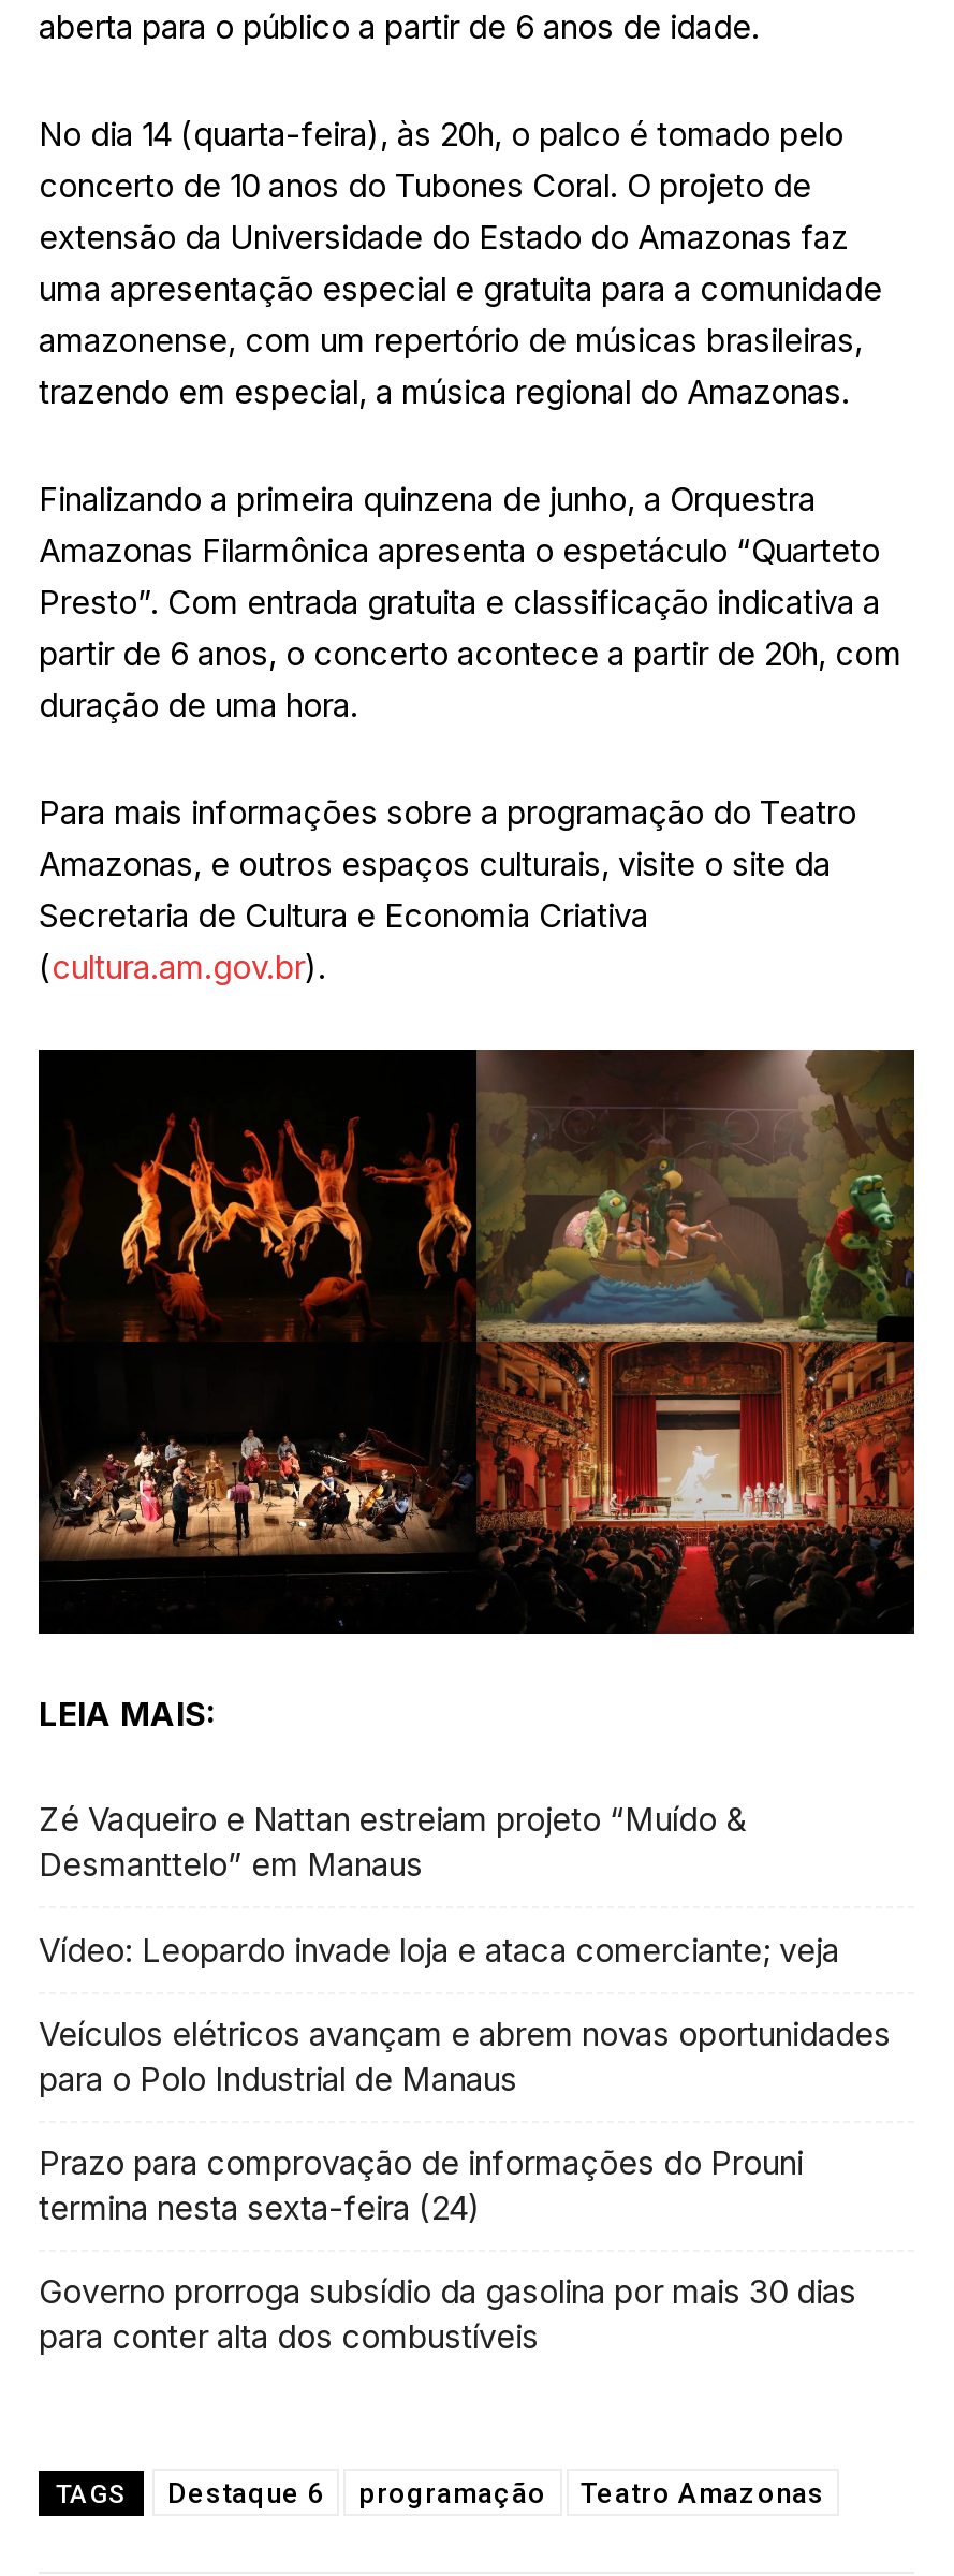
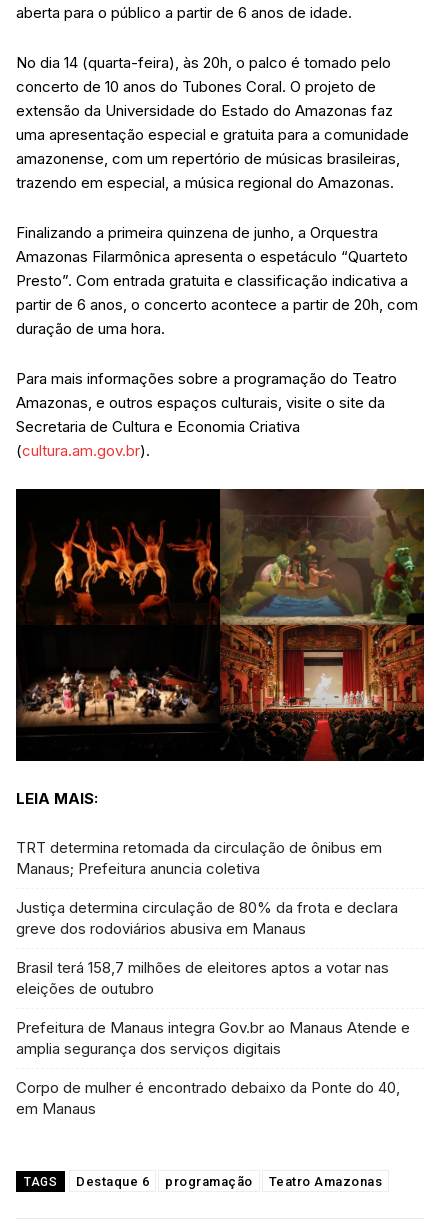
- Zé Vaqueiro e Nattan estreiam projeto “Muído &
- Desmanttelo” em Manaus
+ TRT determina retomada da circulação de ônibus em
+ Manaus; Prefeitura anuncia coletiva

- Vídeo: Leopardo invade loja e ataca comerciante; veja
+ Justiça determina circulação de 80% da frota e declara
+ greve dos rodoviários abusiva em Manaus

- Veículos elétricos avançam e abrem novas oportunidades
- para o Polo Industrial de Manaus
+ Brasil terá 158,7 milhões de eleitores aptos a votar nas
+ eleições de outubro

- Prazo para comprovação de informações do Prouni
- termina nesta sexta-feira (24)
+ Prefeitura de Manaus integra Gov.br ao Manaus Atende e
+ amplia segurança dos serviços digitais

- Governo prorroga subsídio da gasolina por mais 30 dias
- para conter alta dos combustíveis
+ Corpo de mulher é encontrado debaixo da Ponte do 40,
+ em Manaus
